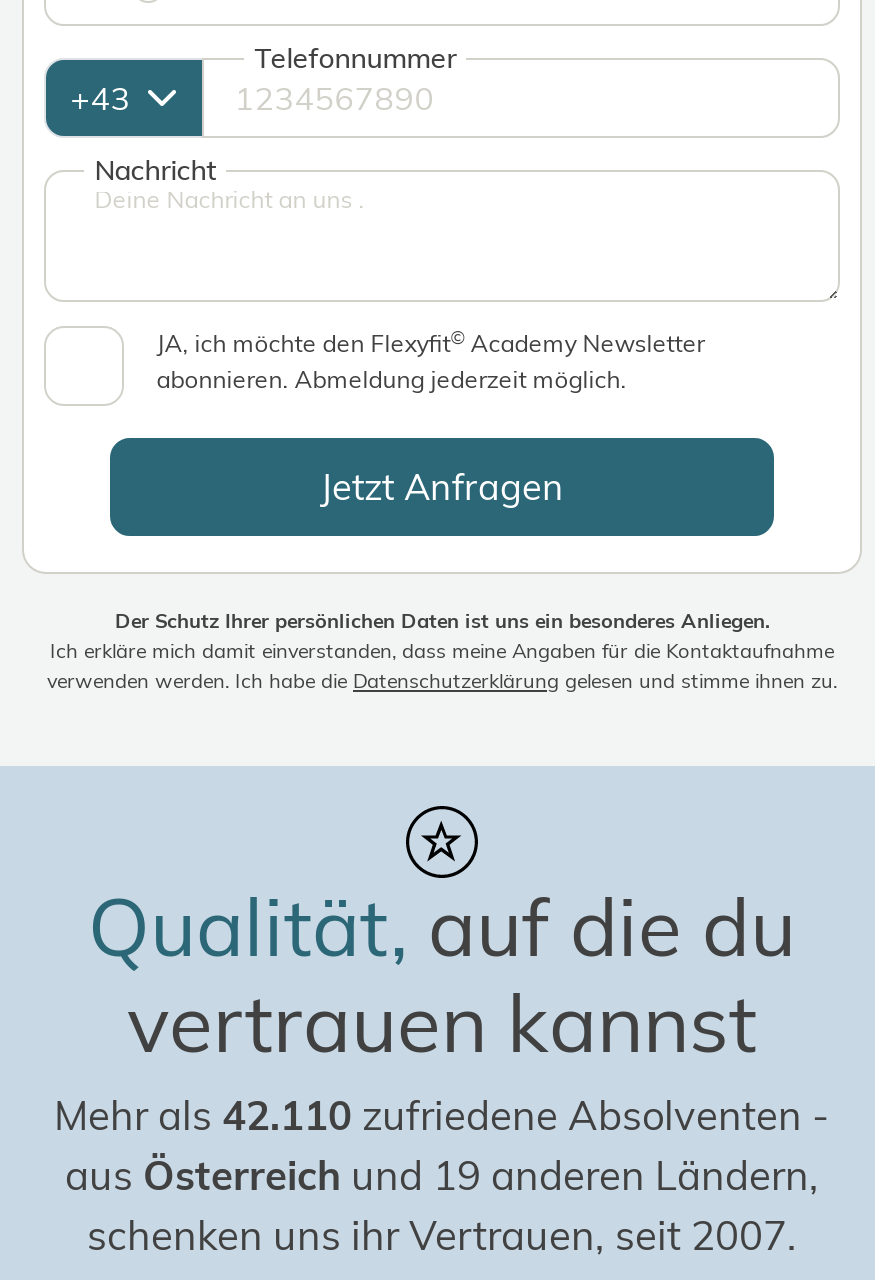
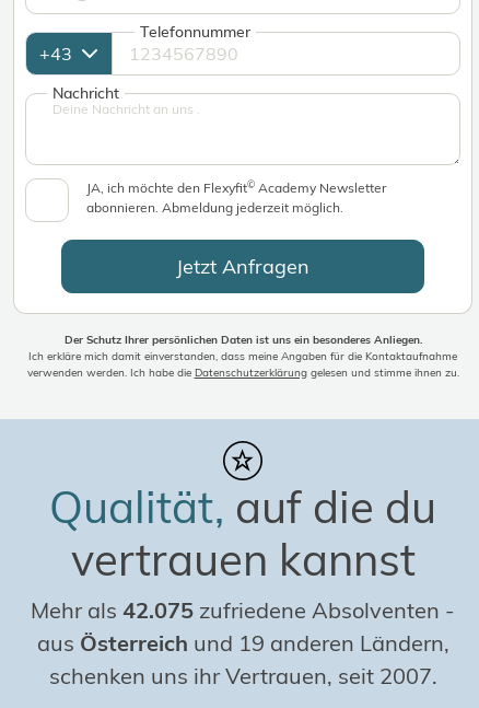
- Mehr als 42.110 zufriedene Absolventen -
+ Mehr als 42.075 zufriedene Absolventen -
